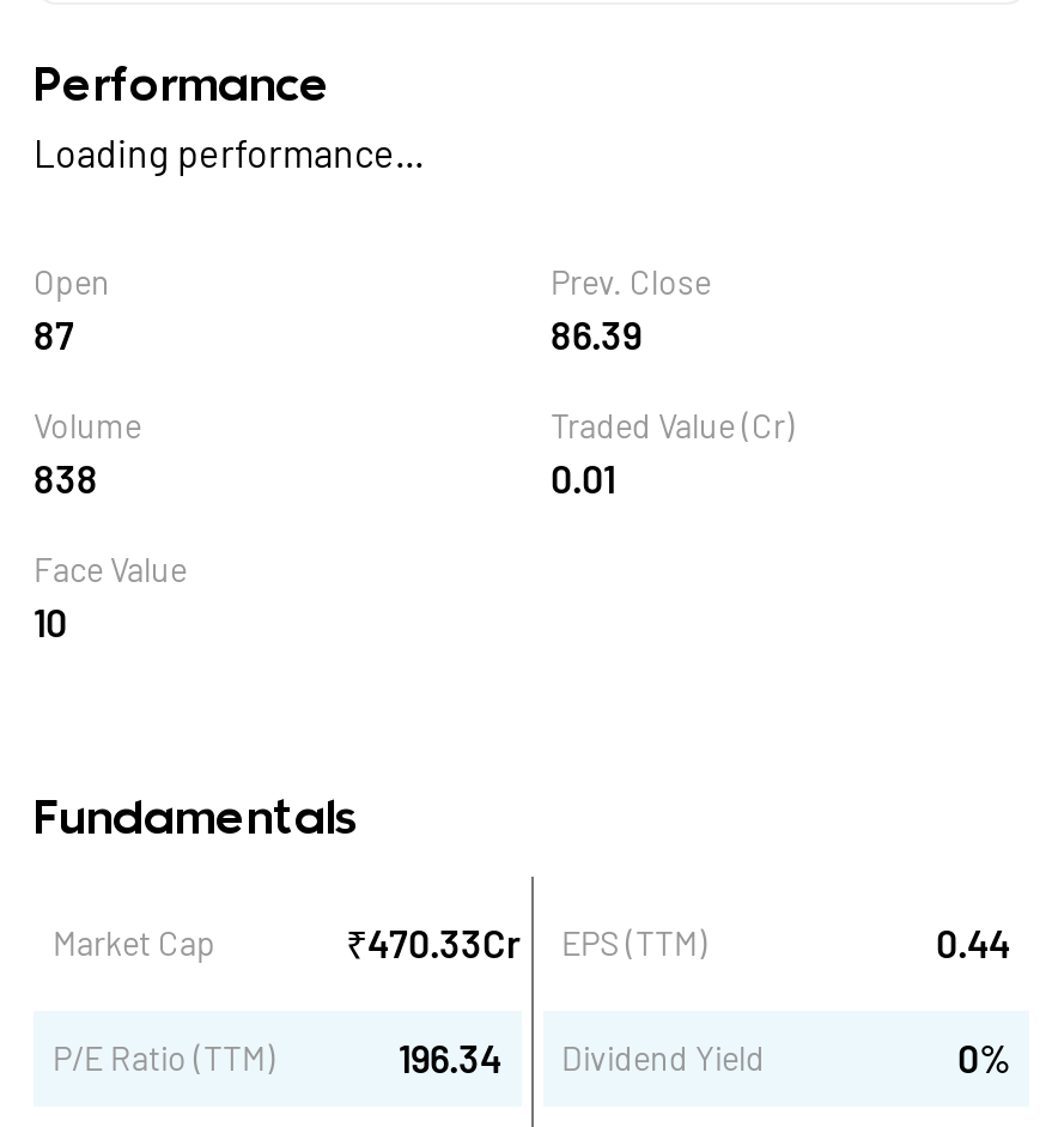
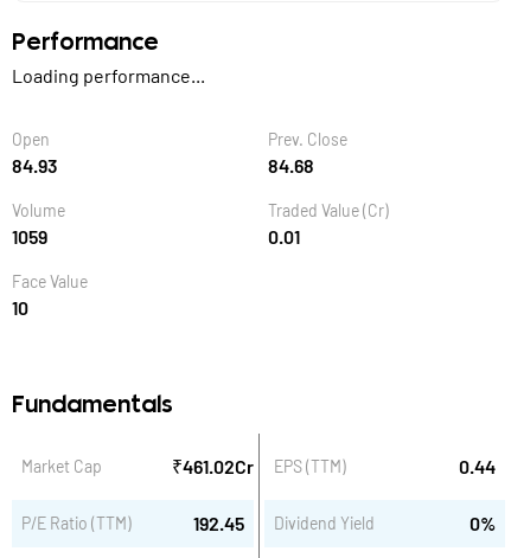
- 87
+ 84.93

- 86.39
+ 84.68

- 838
+ 1059

- ₹470.33Cr EPS (TTM)
+ ₹461.02Cr EPS (TTM)

- 196.34 Dividend Yield
+ 192.45 Dividend Yield
